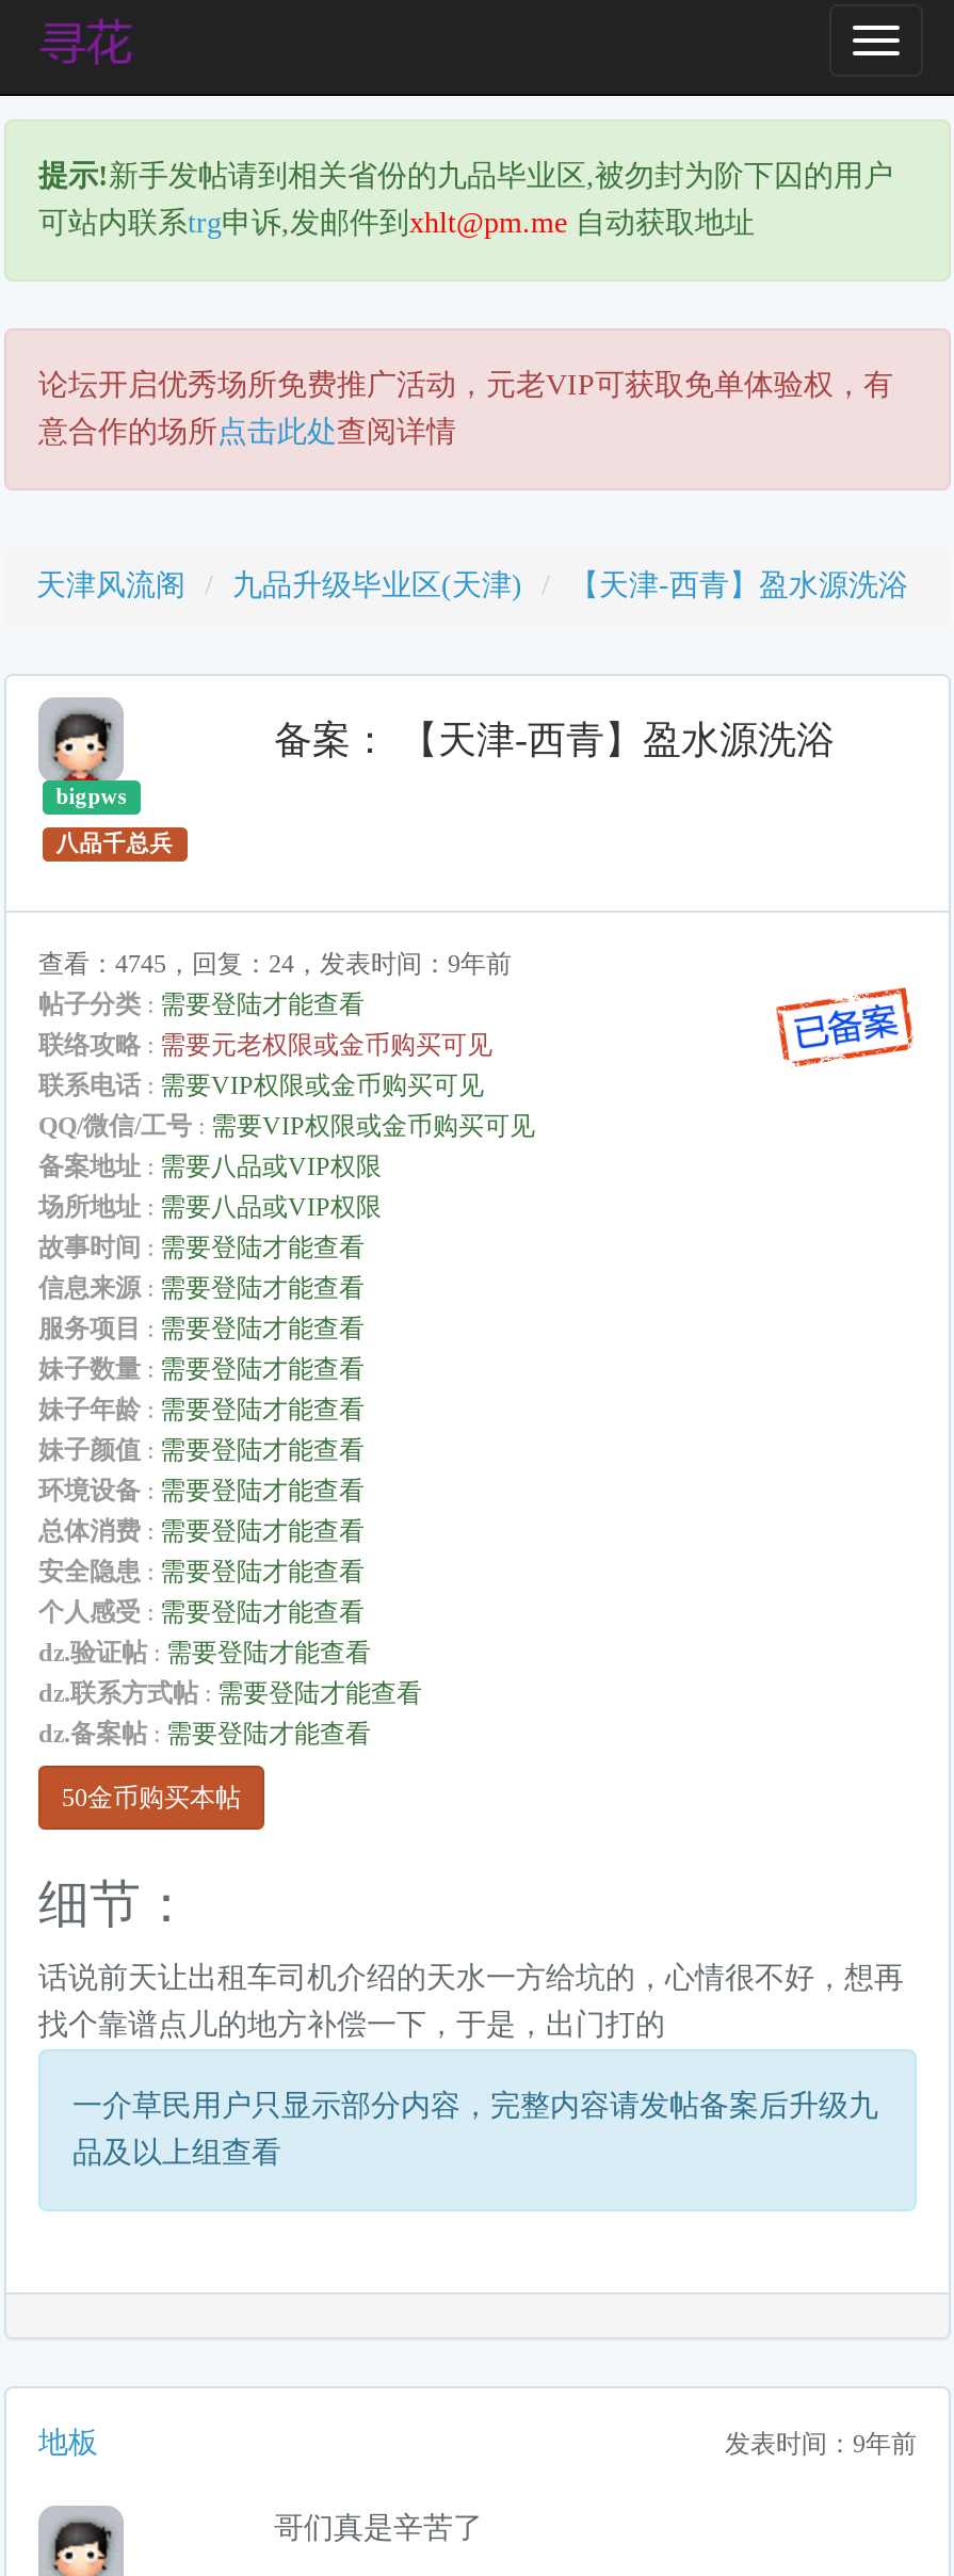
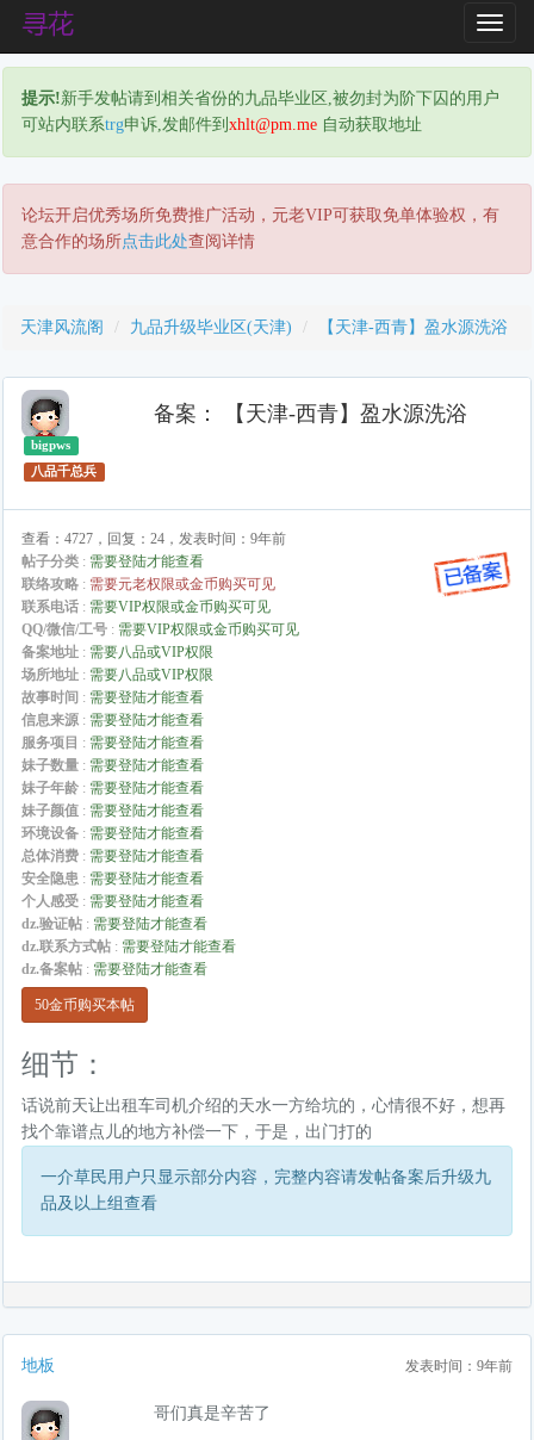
- 查看：4745，回复：24，发表时间：9年前
+ 查看：4727，回复：24，发表时间：9年前
